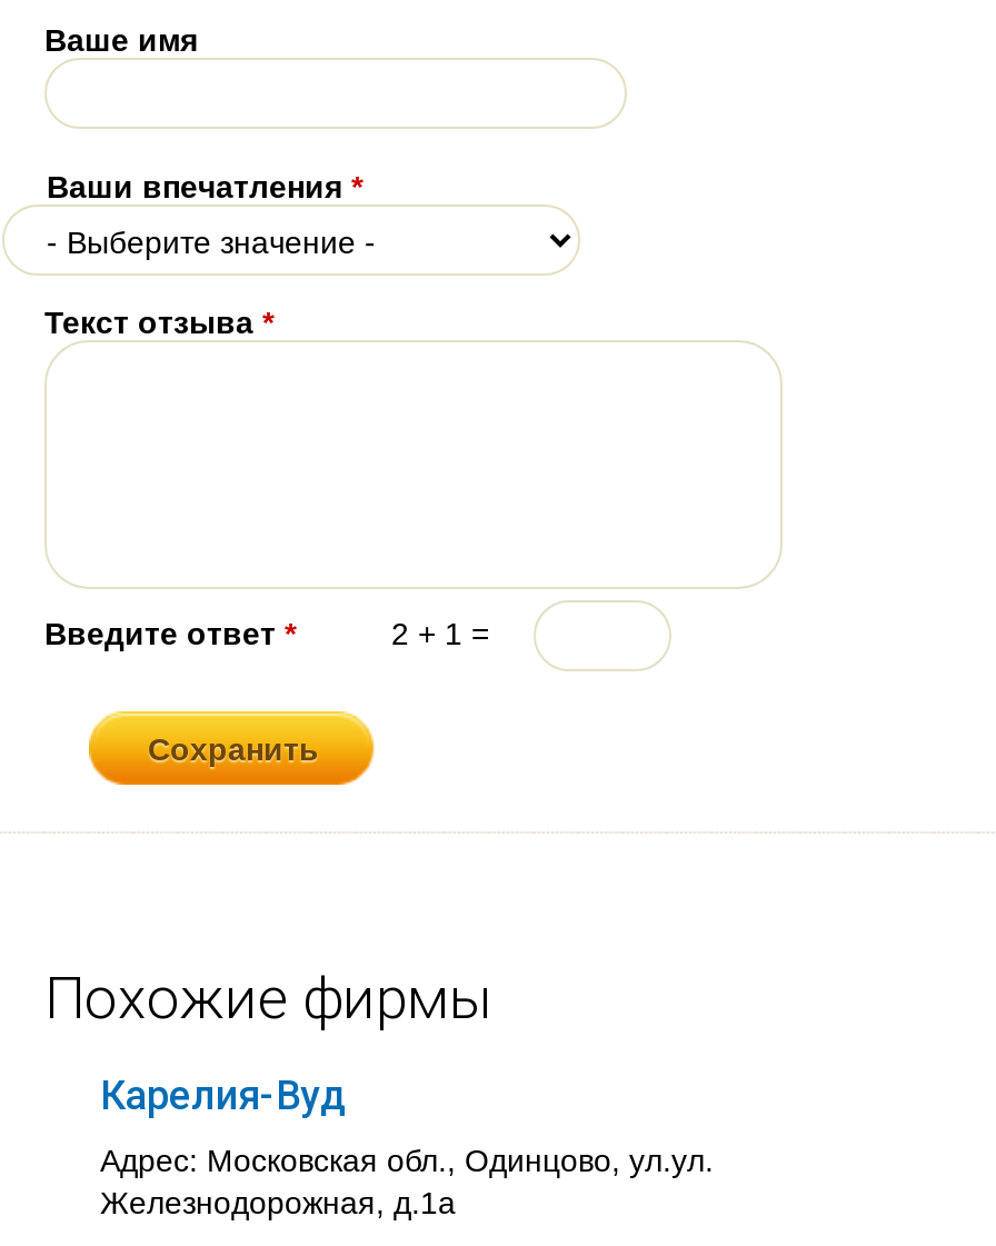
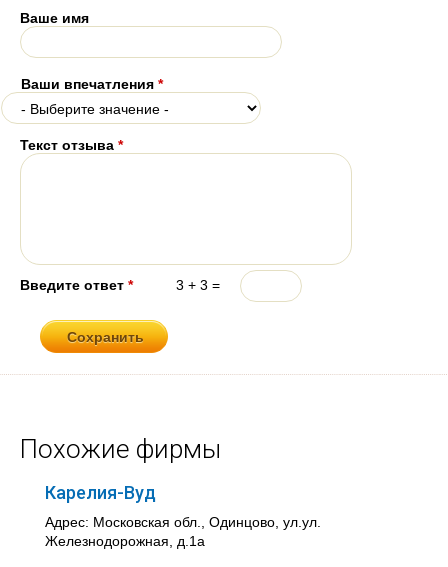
- 2 + 1 =
+ 3 + 3 =
